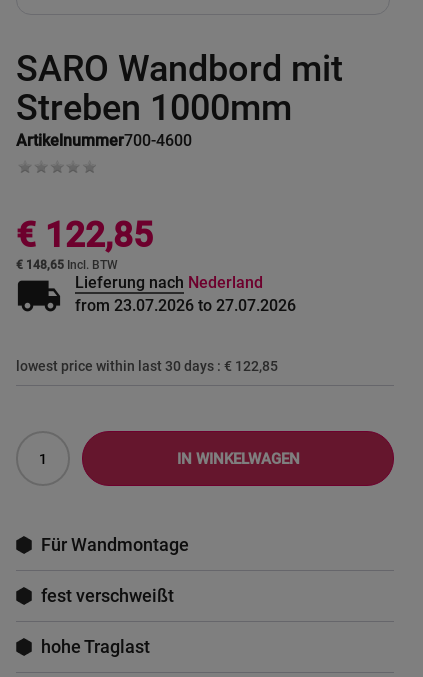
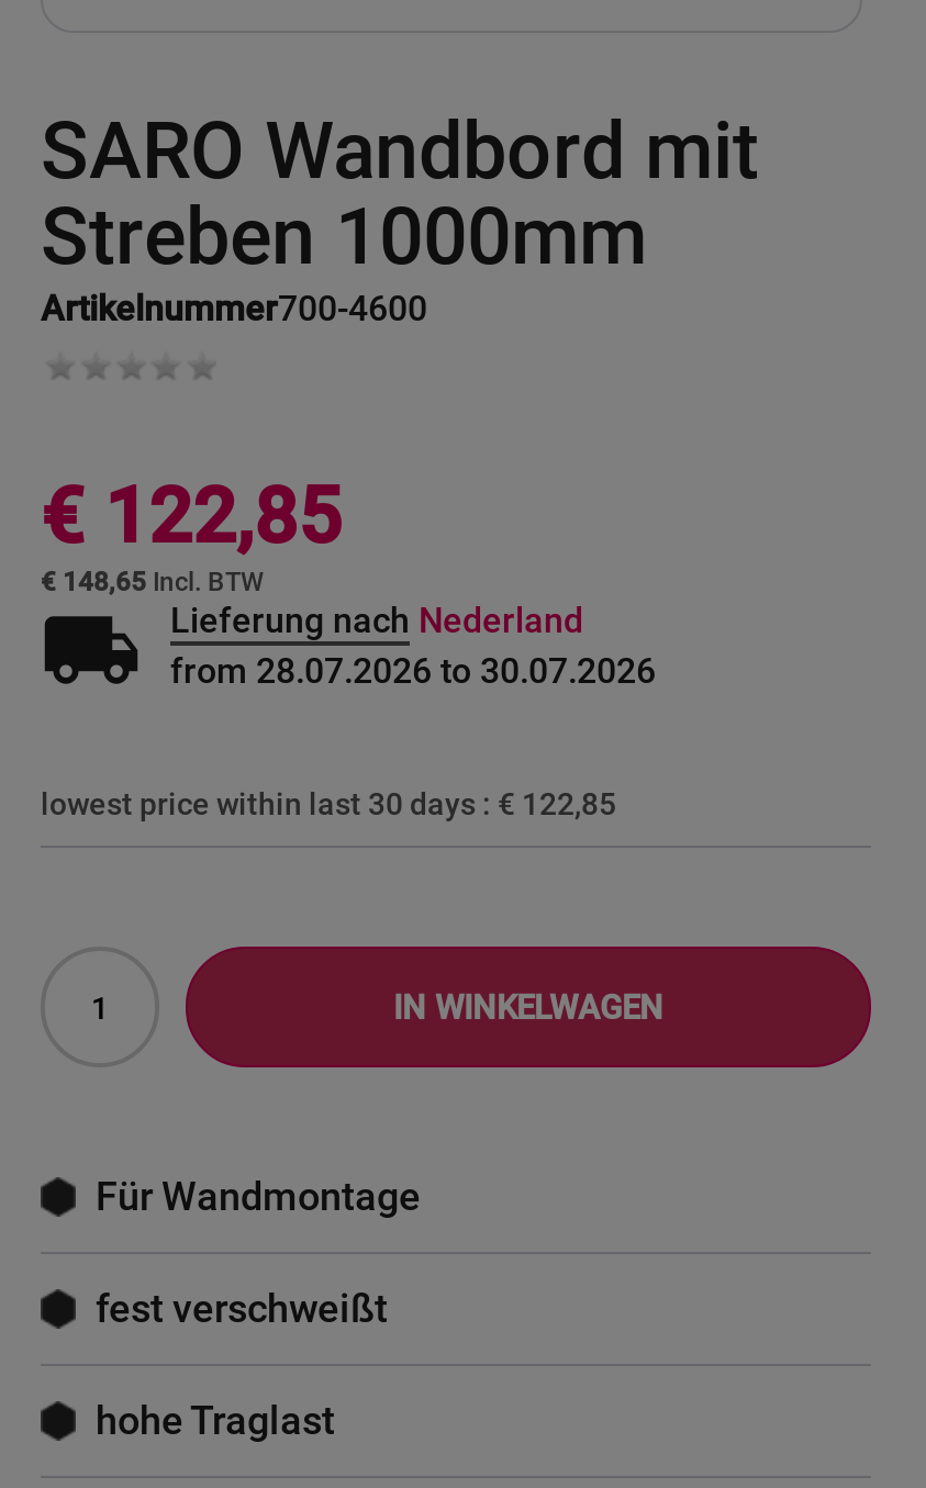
- from 23.07.2026 to 27.07.2026
+ from 28.07.2026 to 30.07.2026
